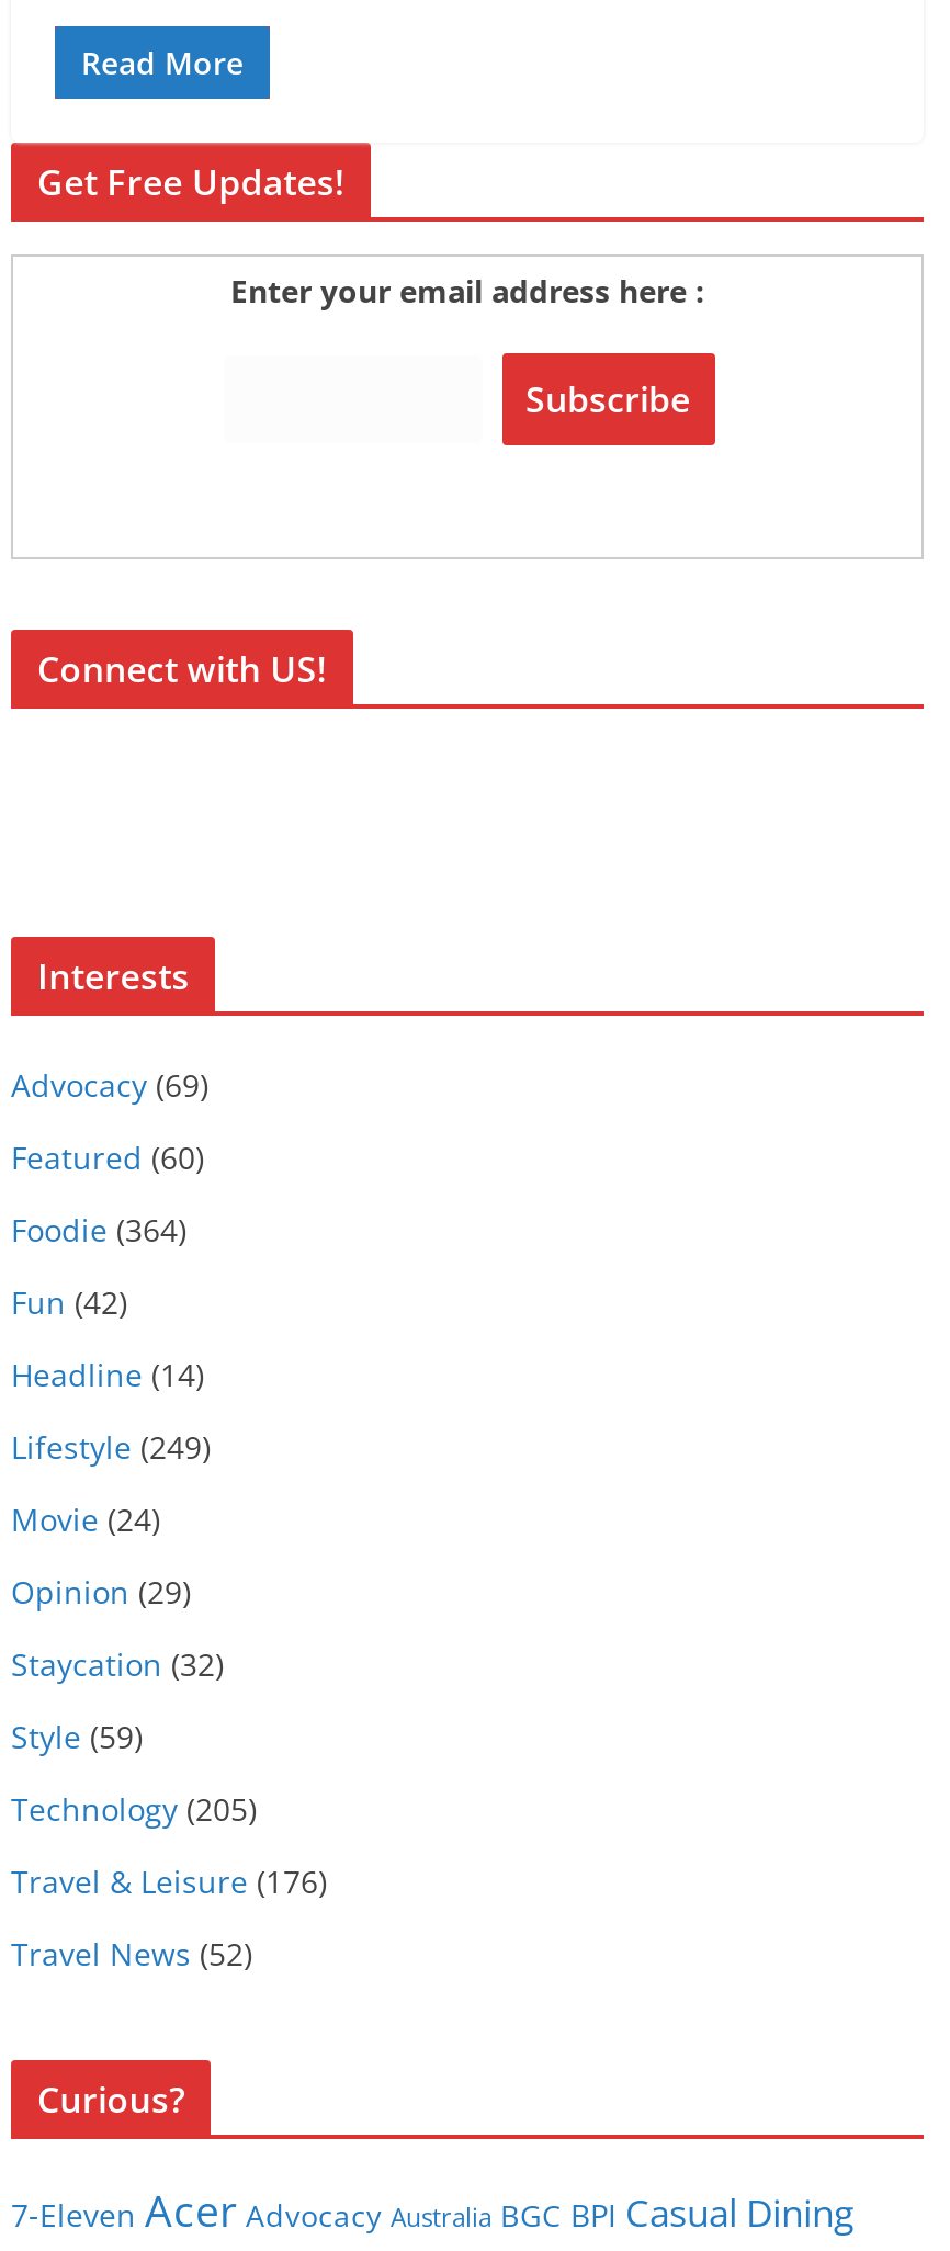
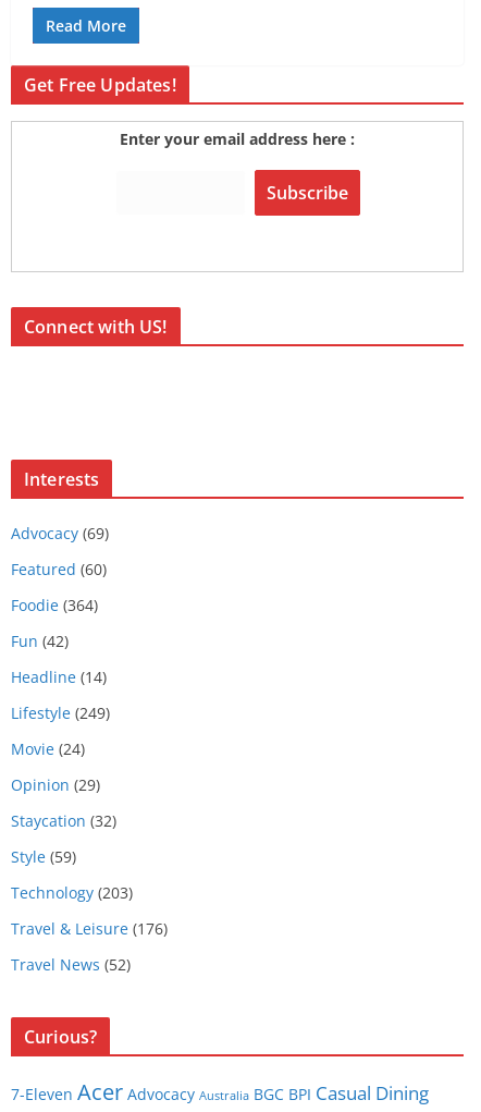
- Technology (205)
+ Technology (203)
